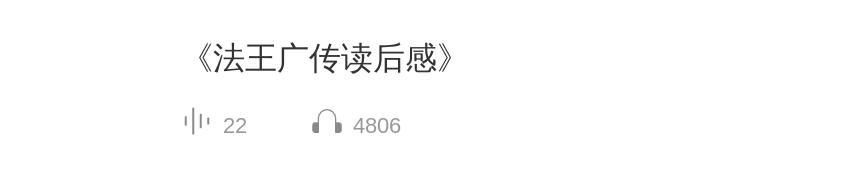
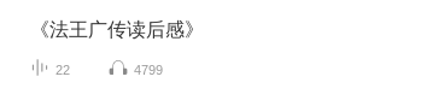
- 4806
+ 4799
